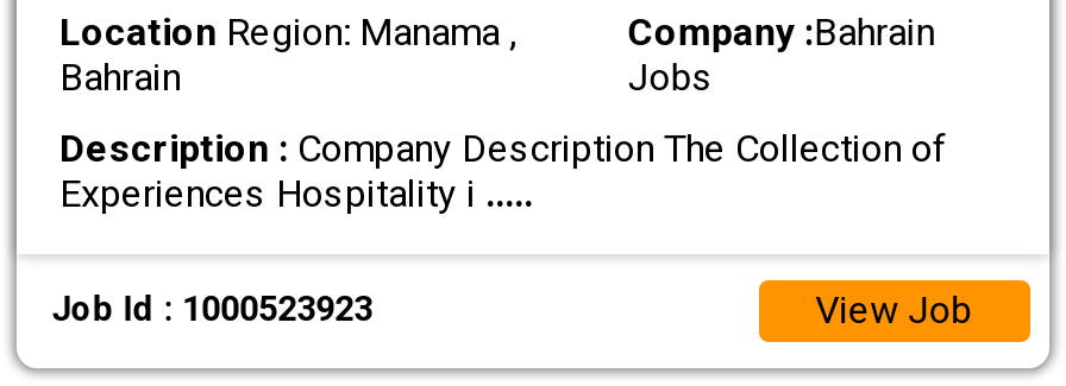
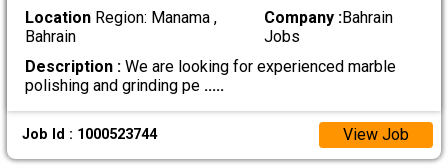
- Description : Company Description The Collection of
- Experiences Hospitality i.....
+ Description : We are looking for experienced marble
+ polishing and grinding pe.....

- Job Id : 1000523923
+ Job Id : 1000523744
